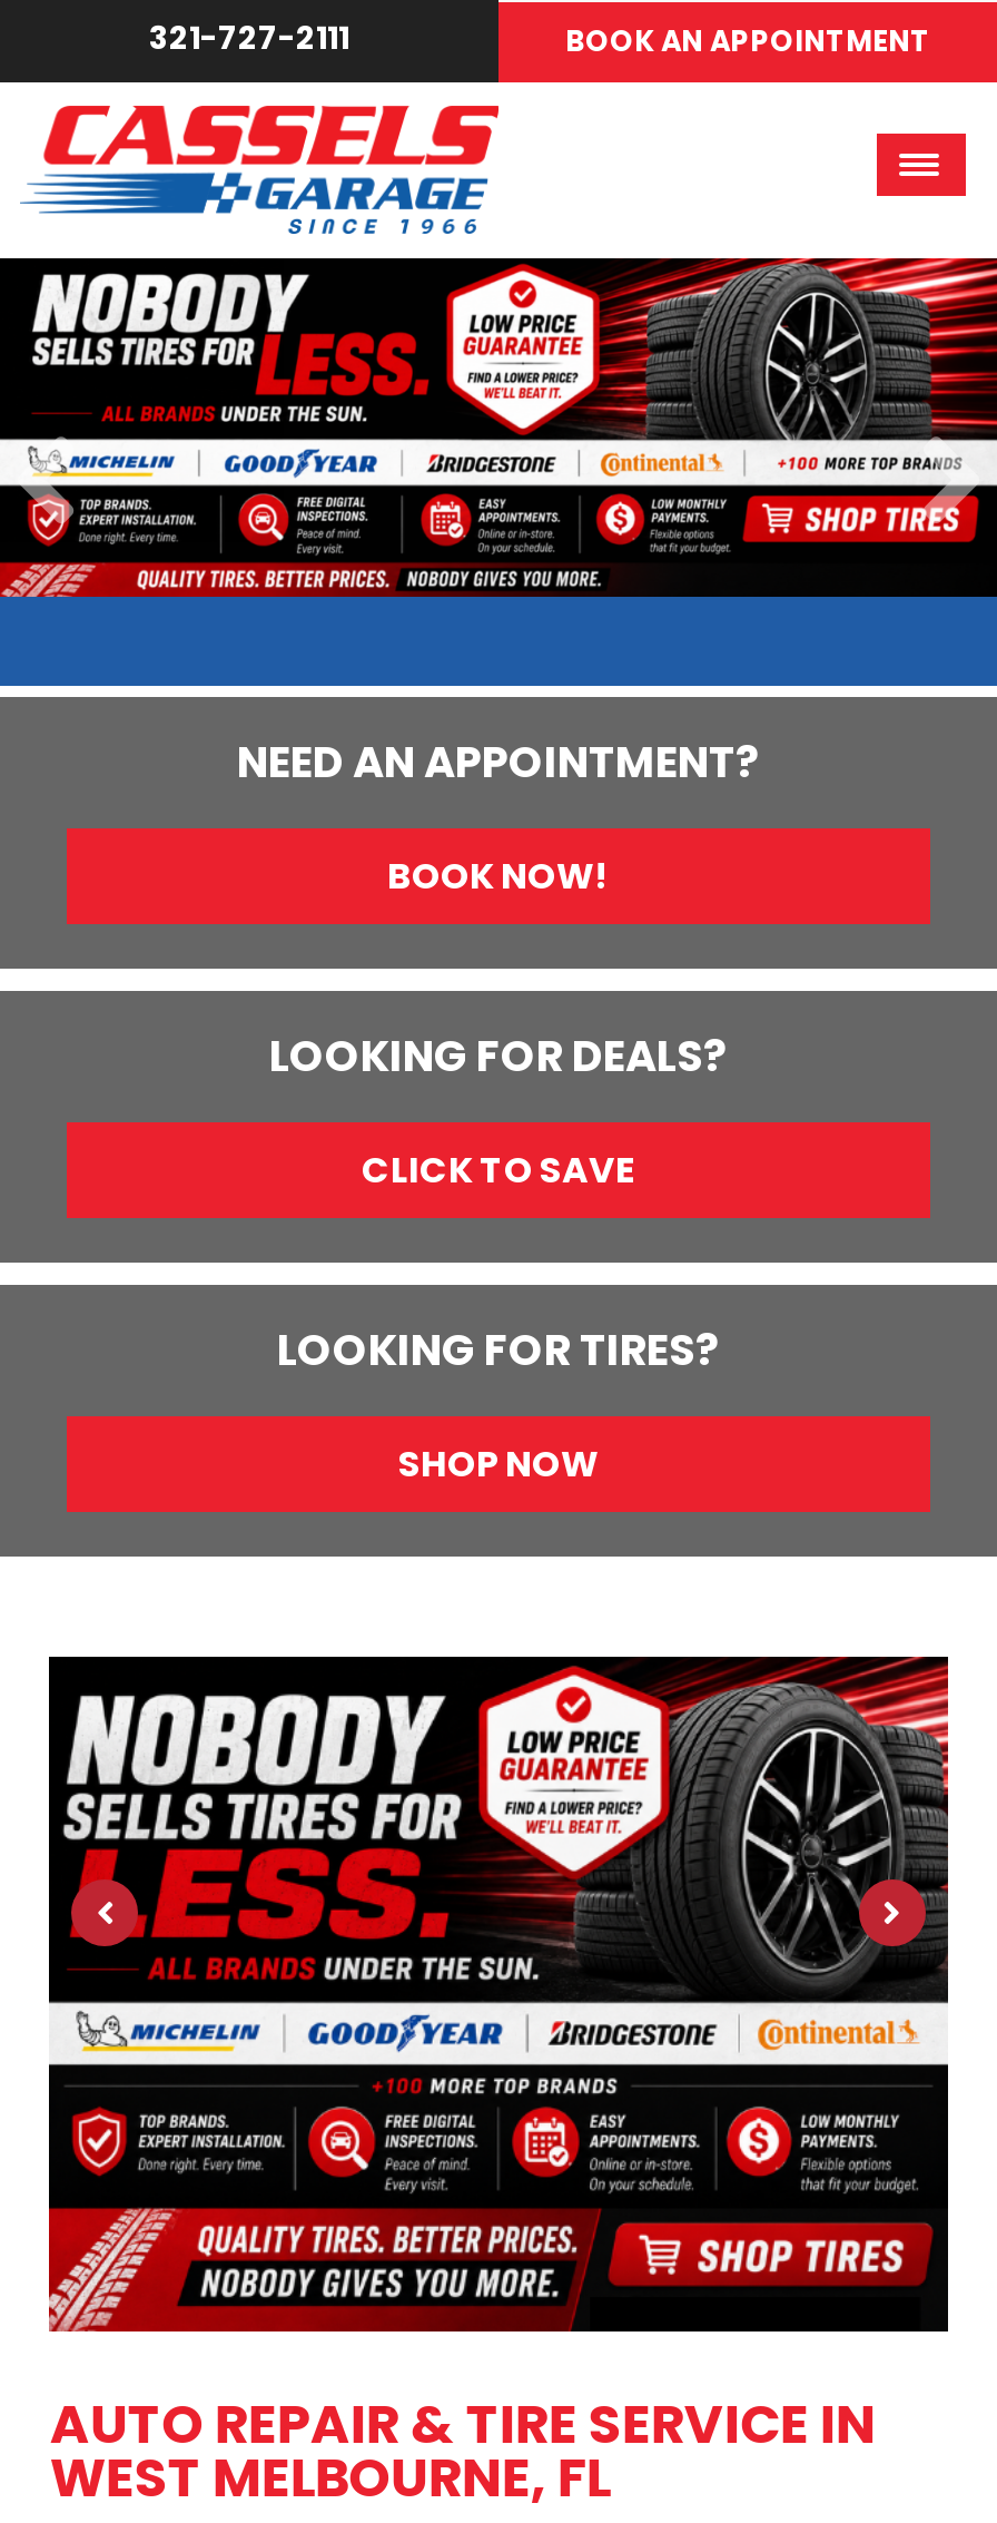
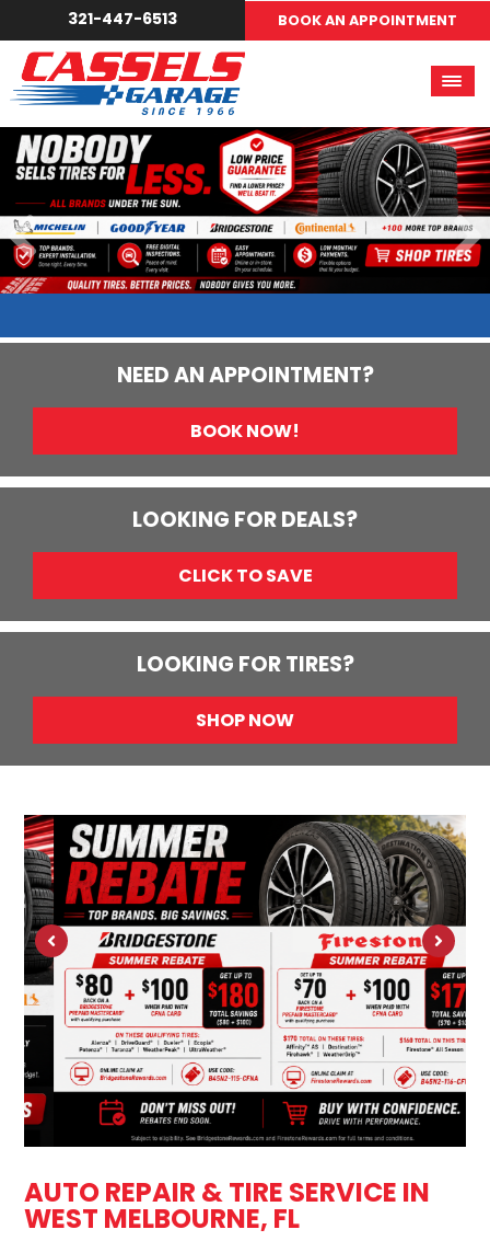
- 321-727-2111
+ 321-447-6513

- [image]
+ [image]
